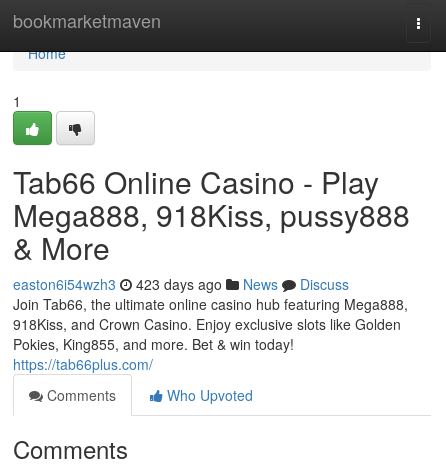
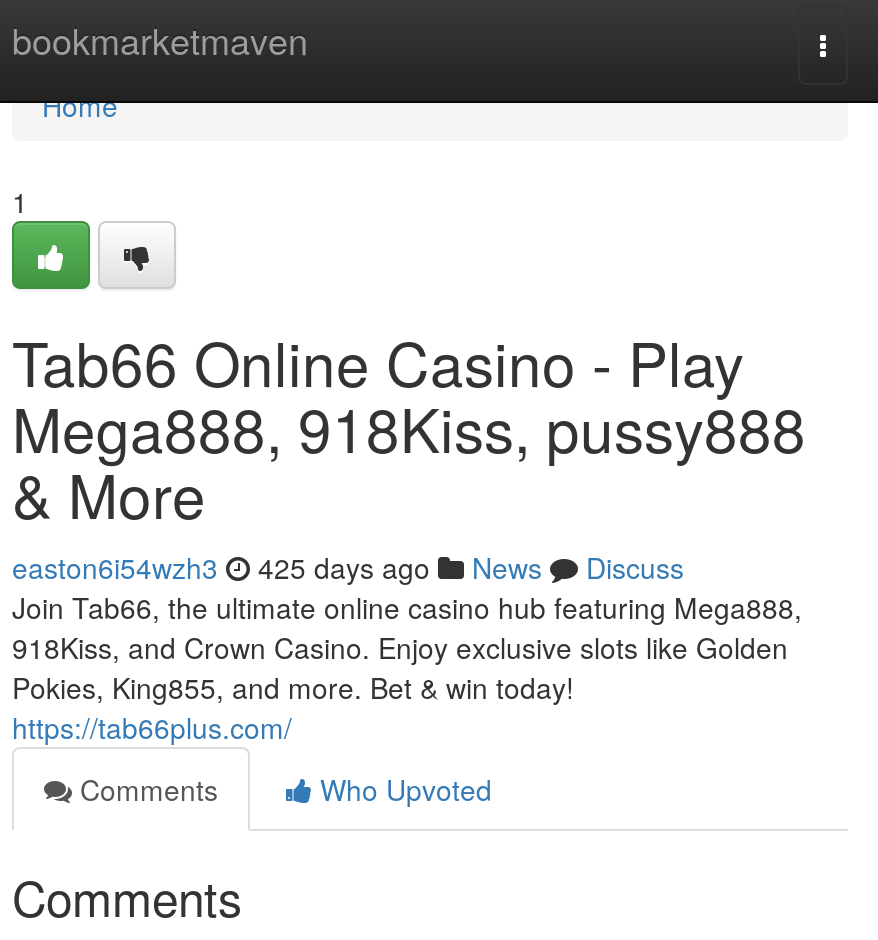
- easton6i54wzh3 423 days ago News Discuss
+ easton6i54wzh3 425 days ago News Discuss
